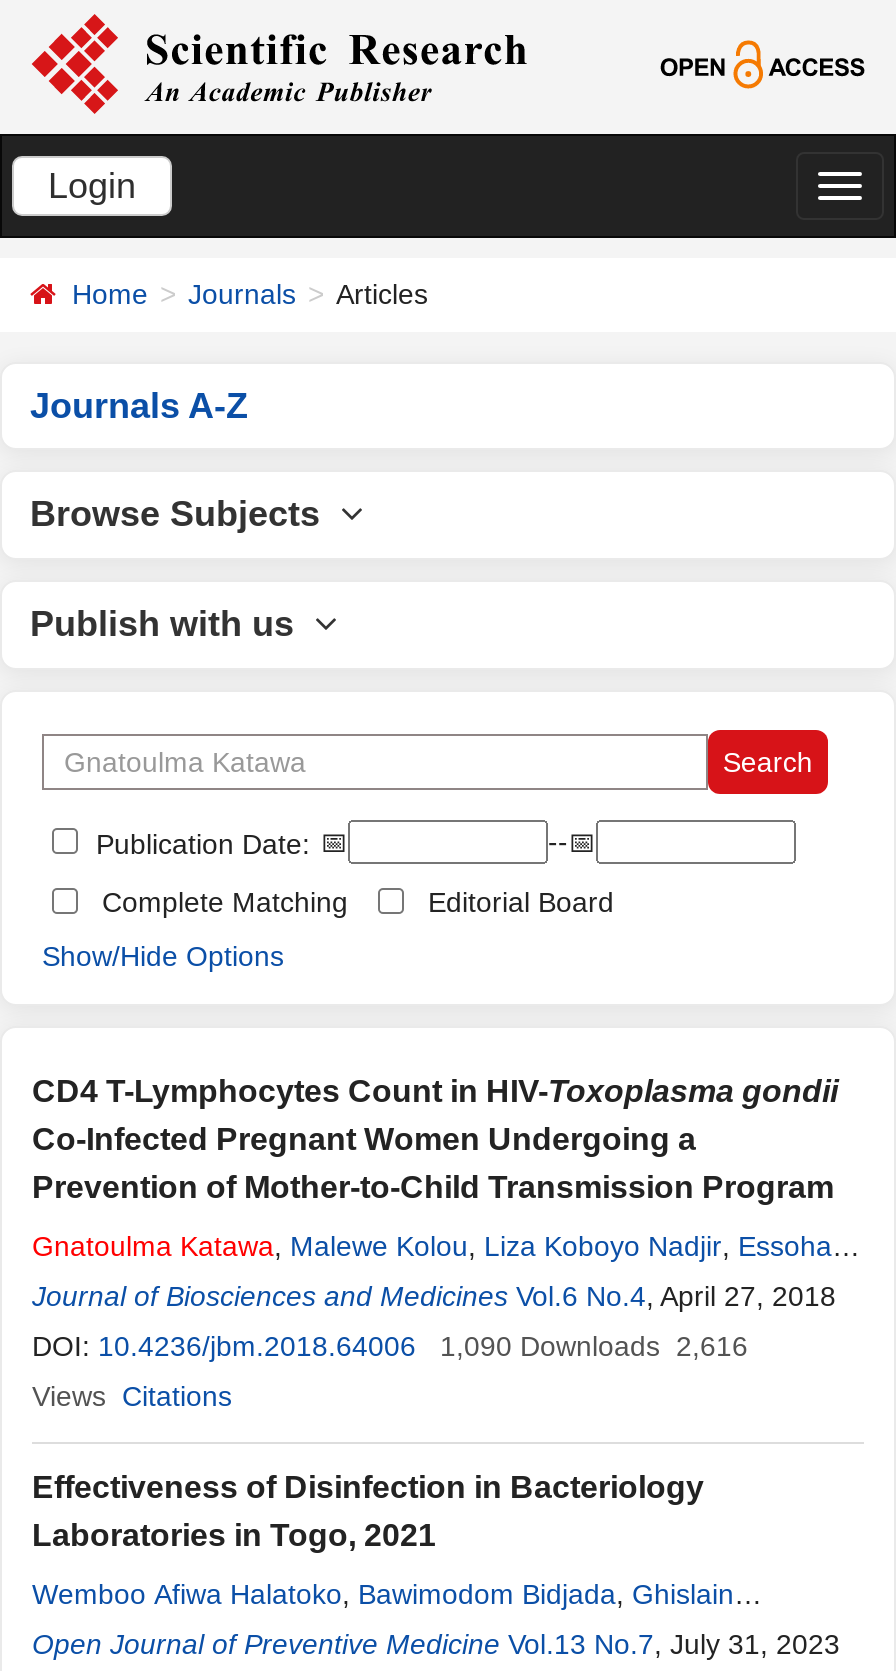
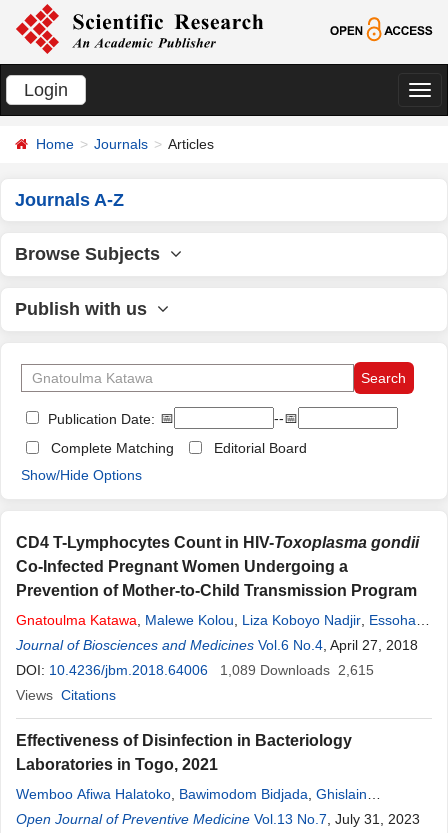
- DOI: 10.4236/jbm.2018.64006 1,090 Downloads 2,616
+ DOI: 10.4236/jbm.2018.64006 1,089 Downloads 2,615
